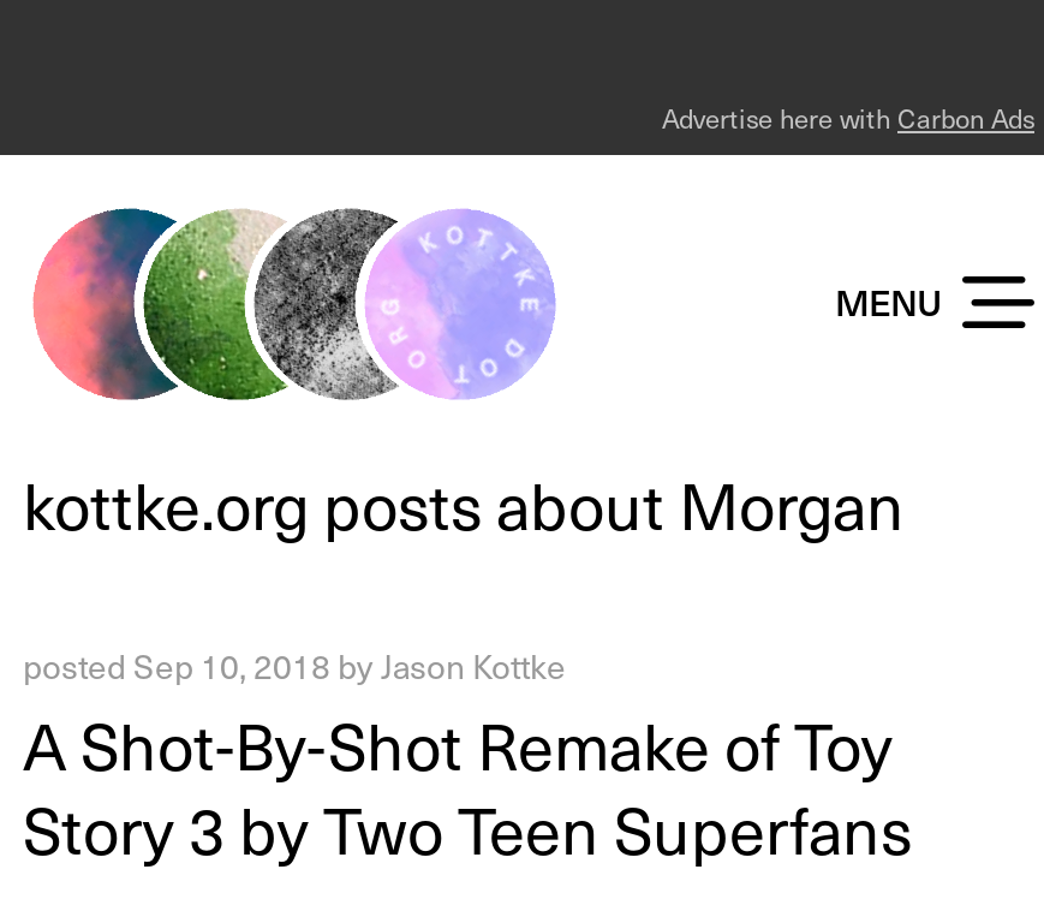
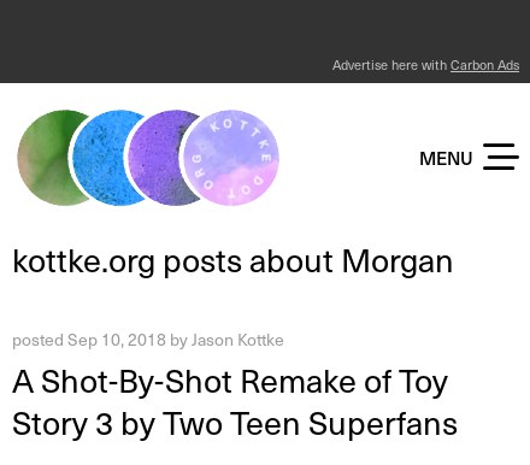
- [image]
+ [image]
